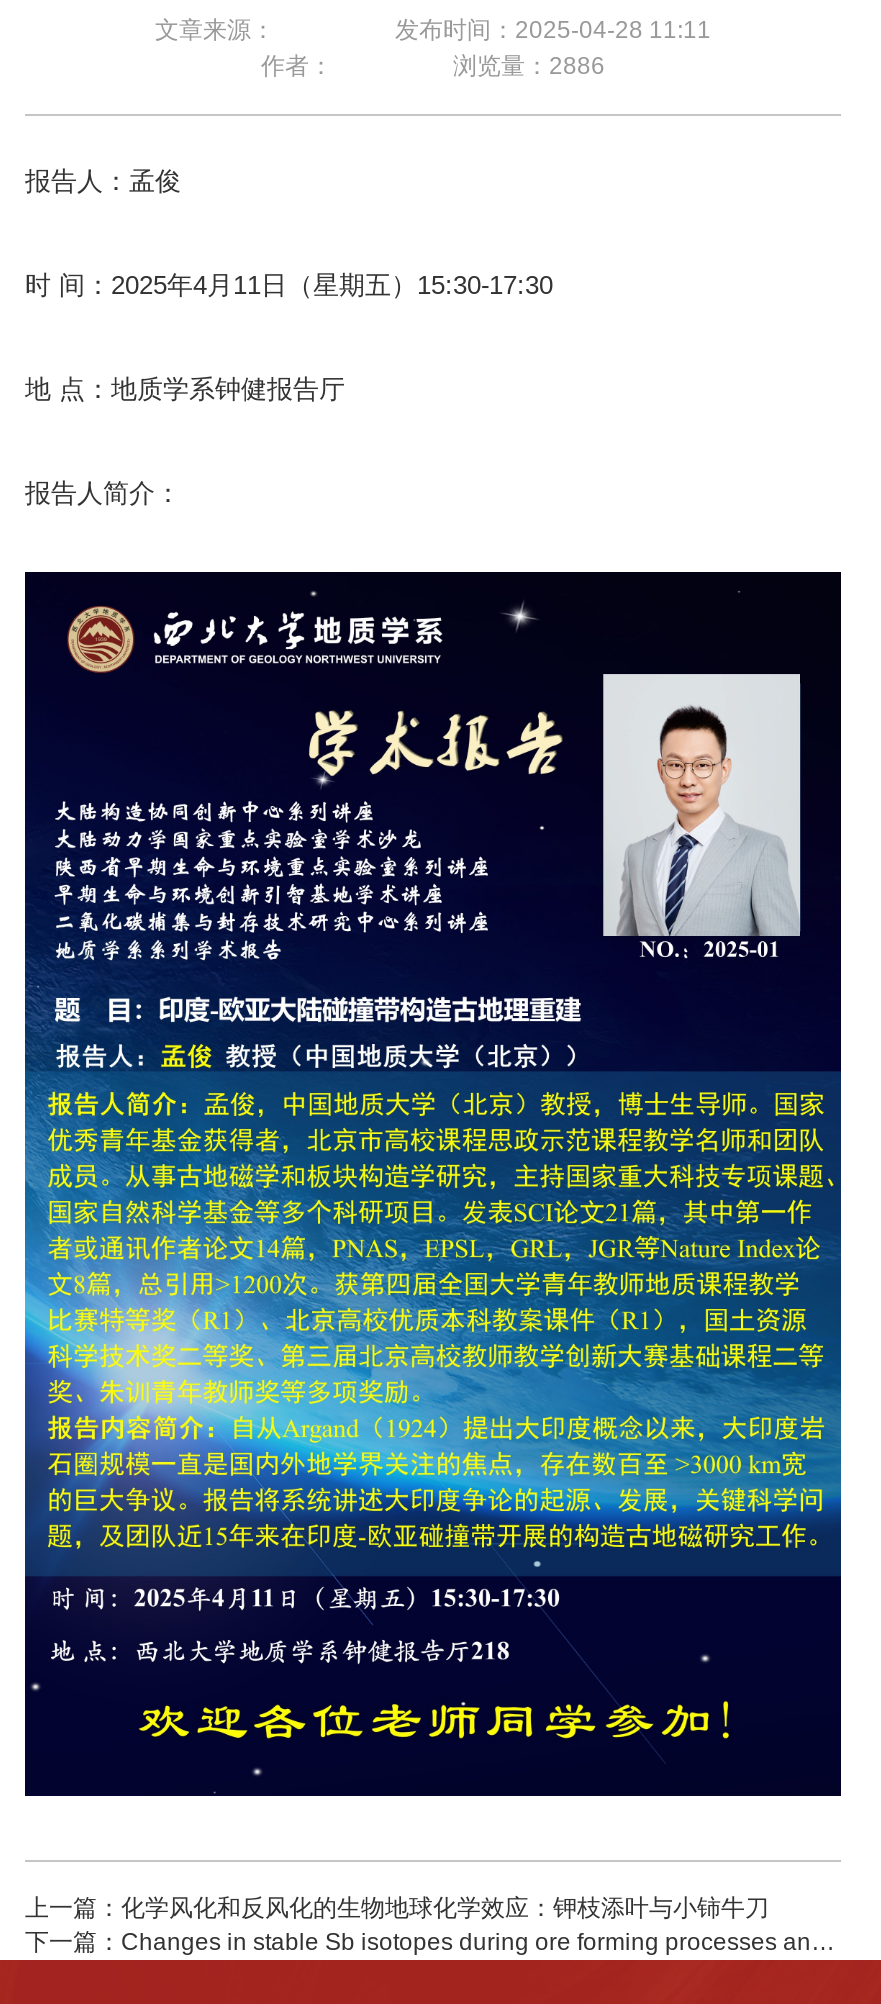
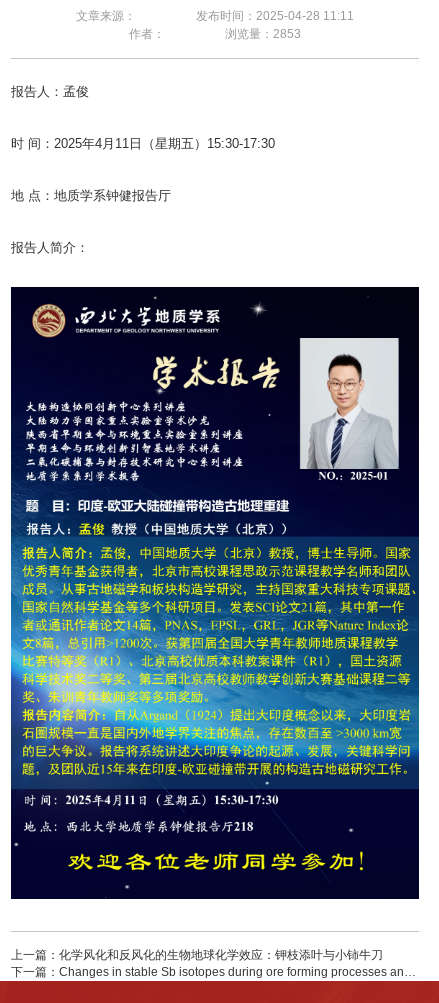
- 浏览量：2886
+ 浏览量：2853
